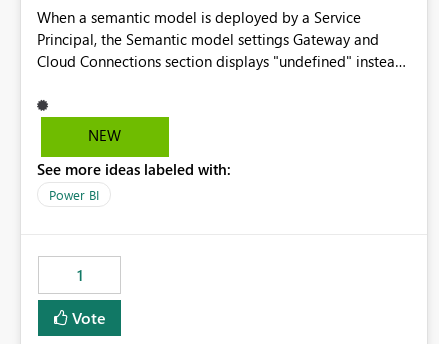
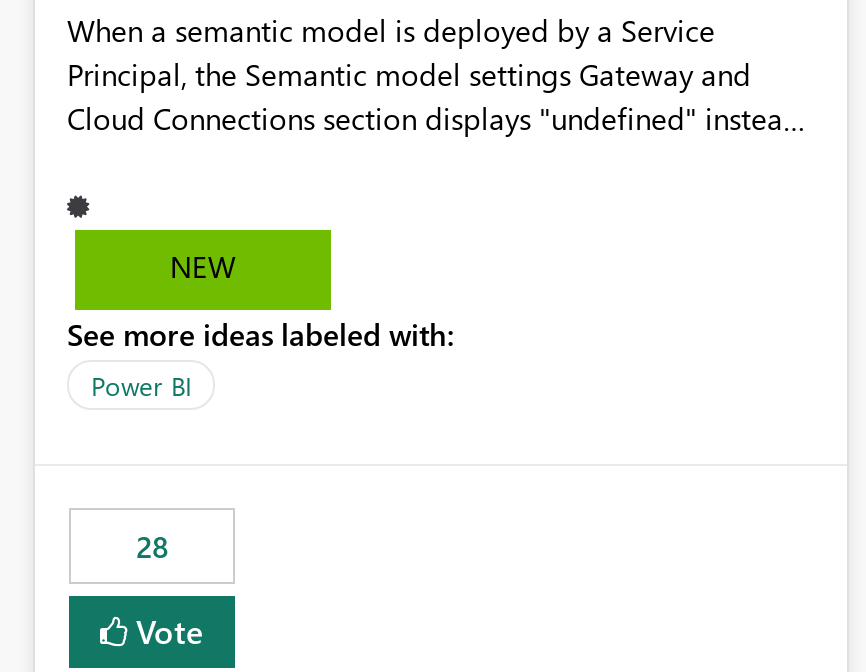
- 1
+ 28
